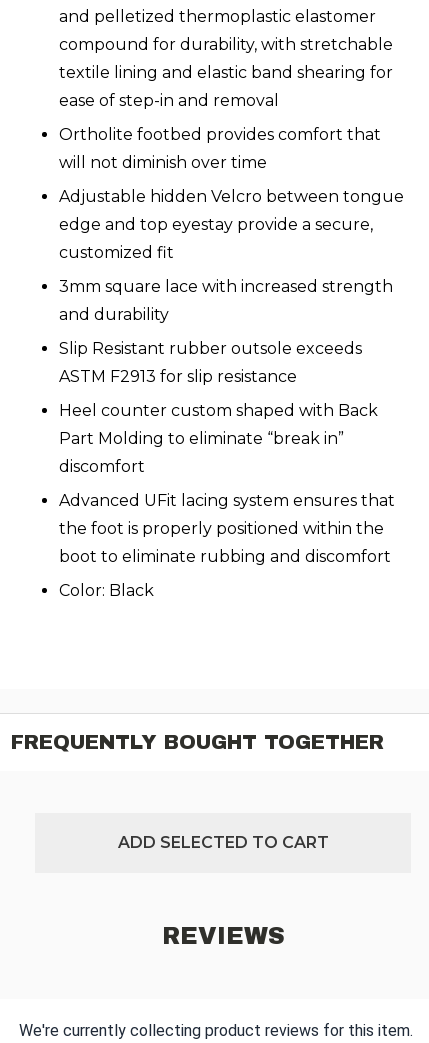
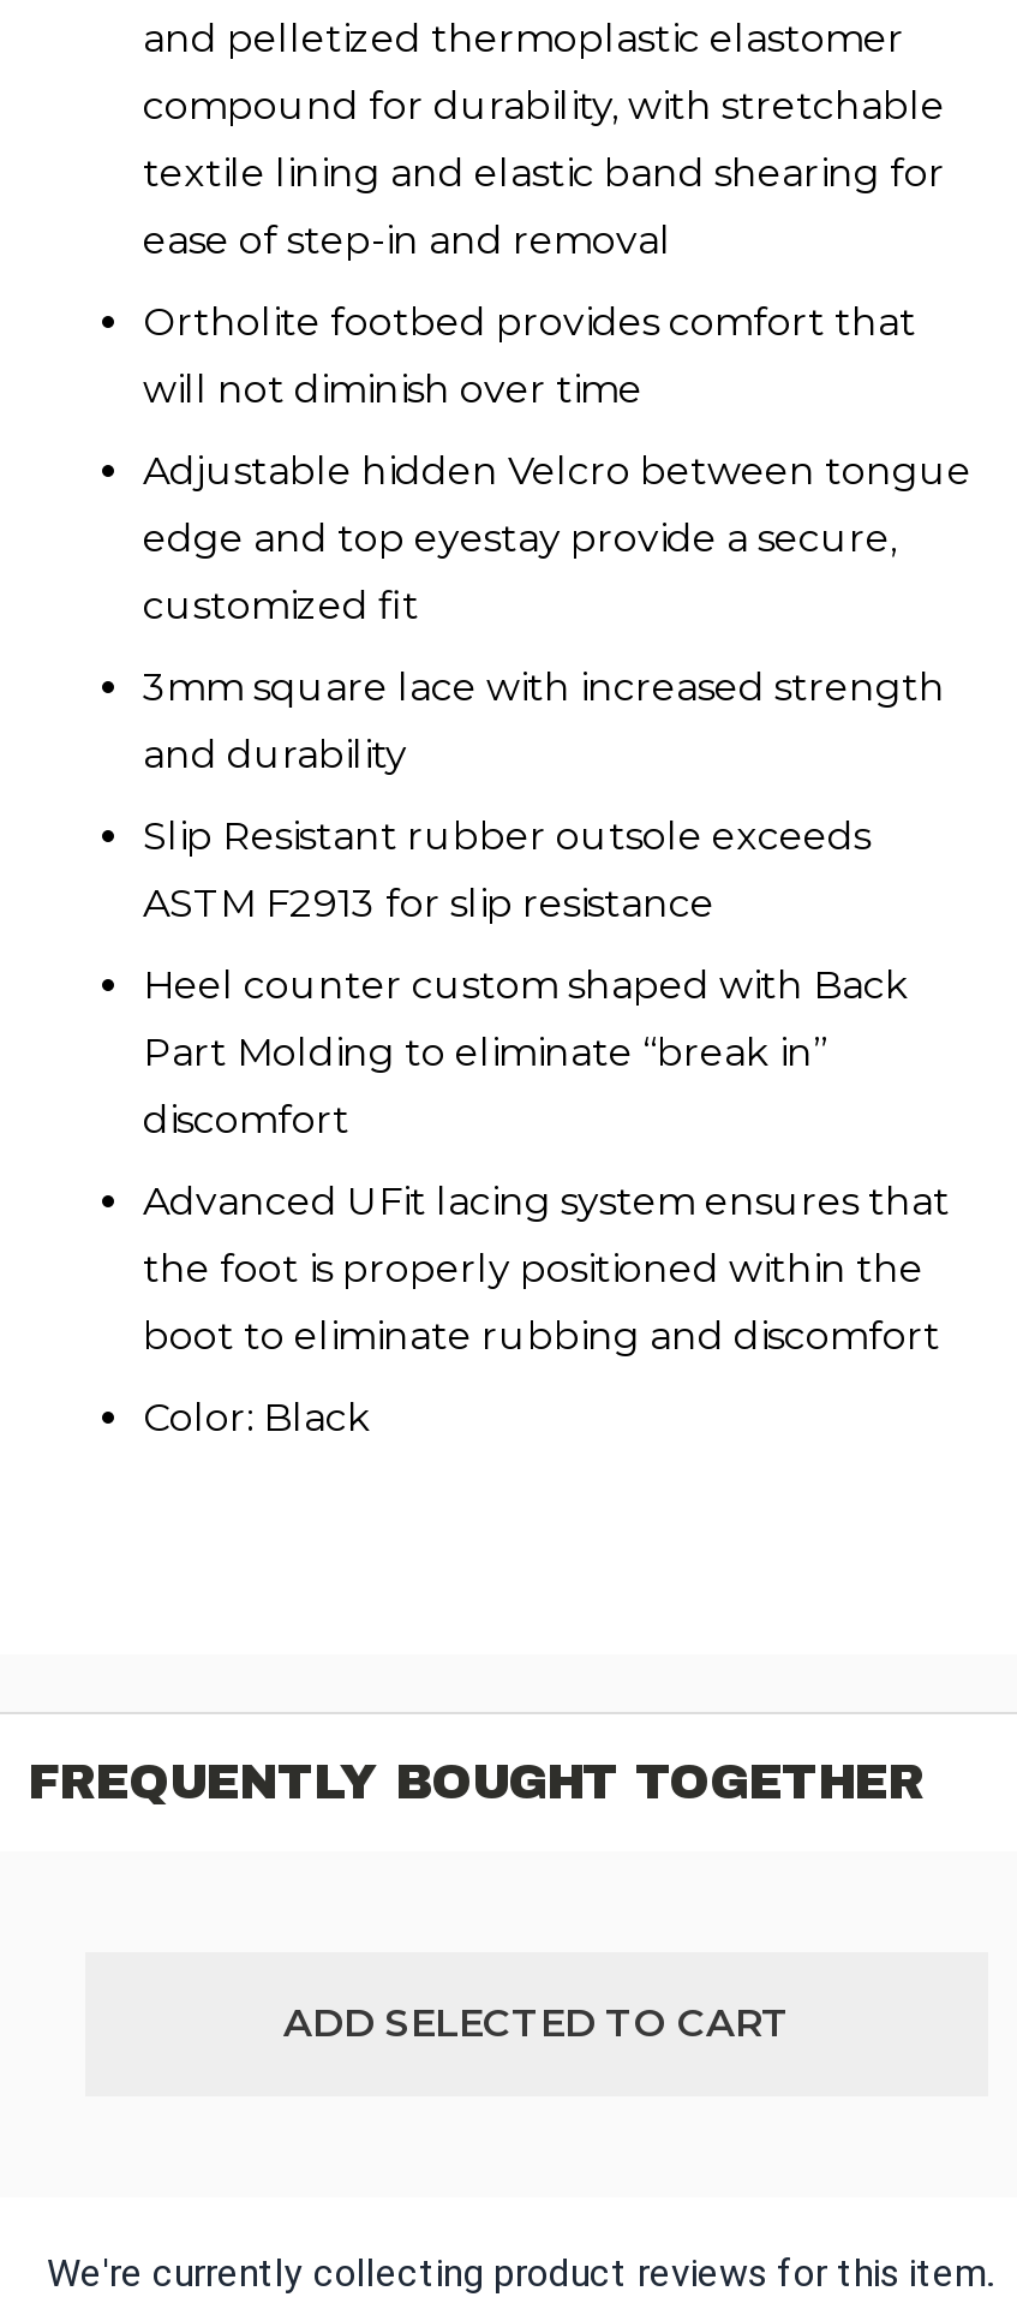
- REVIEWS
